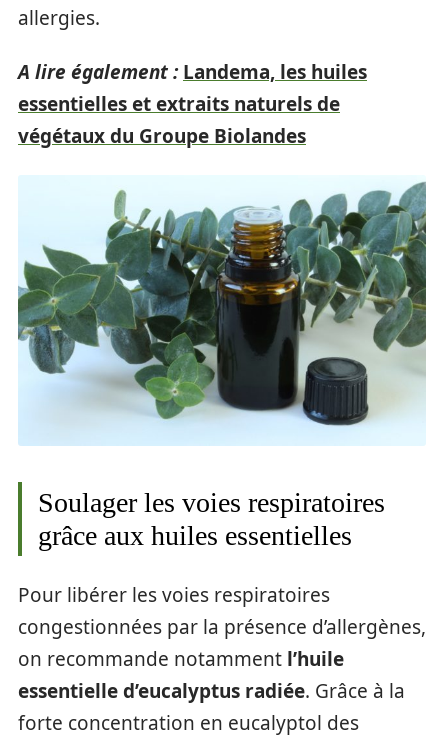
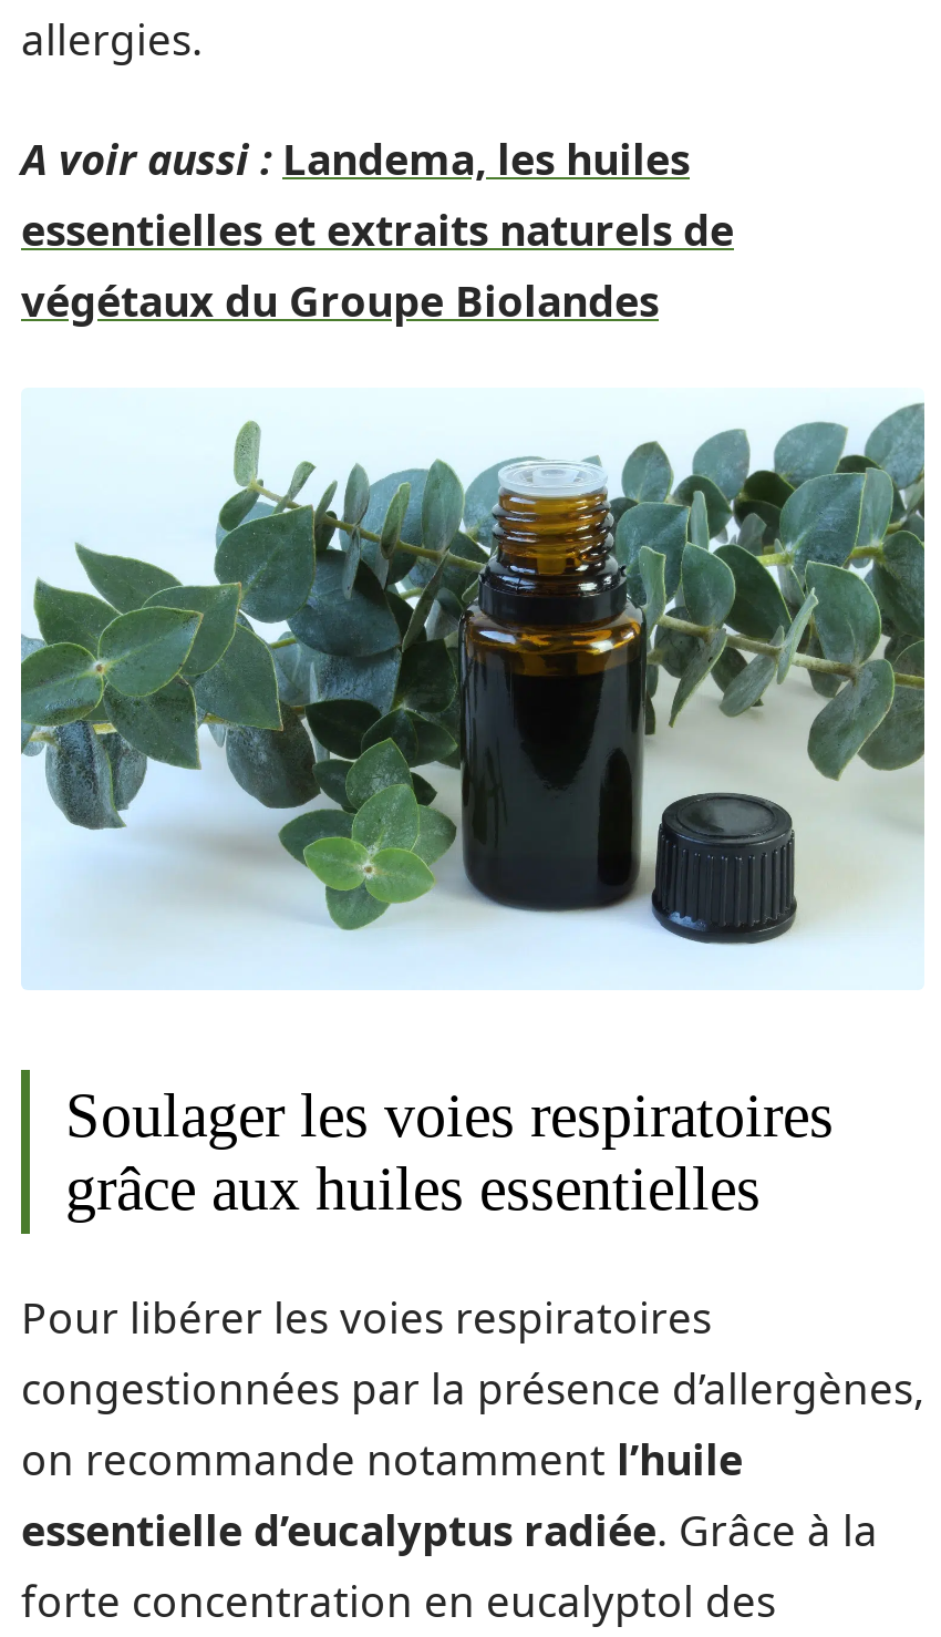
- A lire également : Landema, les huiles
+ A voir aussi : Landema, les huiles
